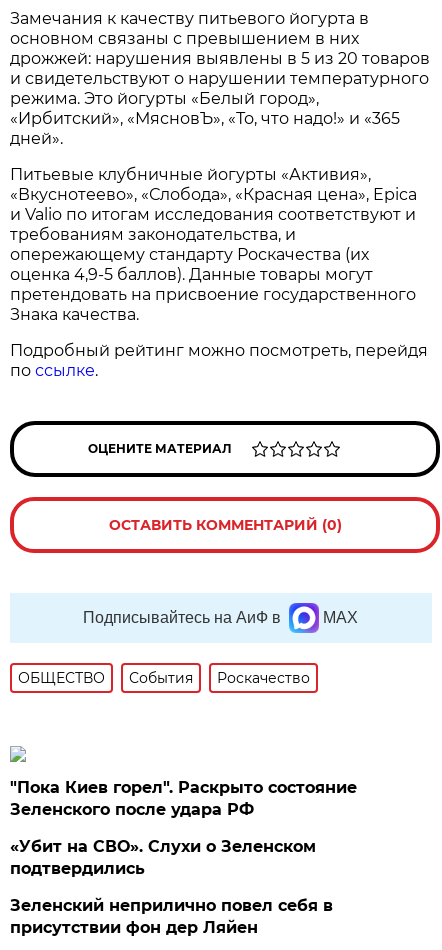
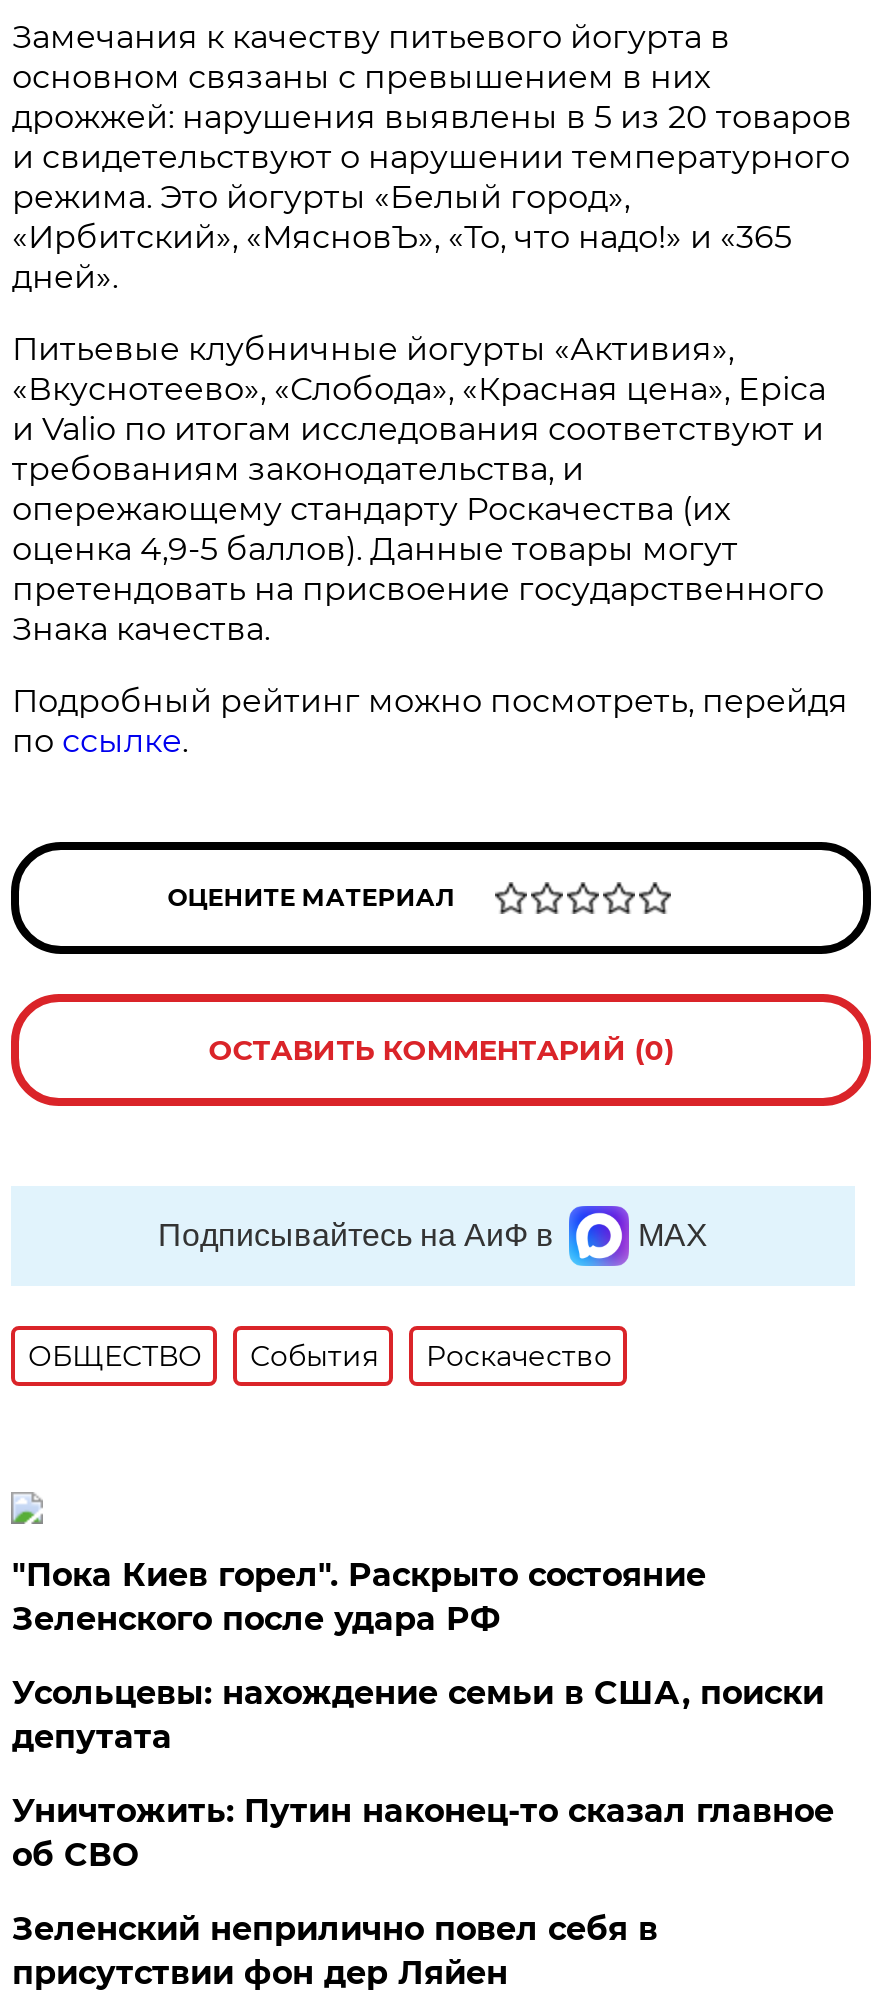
- «Убит на СВО». Слухи о Зеленском
- подтвердились
+ Усольцевы: нахождение семьи в США, поиски
+ депутата
+ Уничтожить: Путин наконец-то сказал главное
+ об СВО
